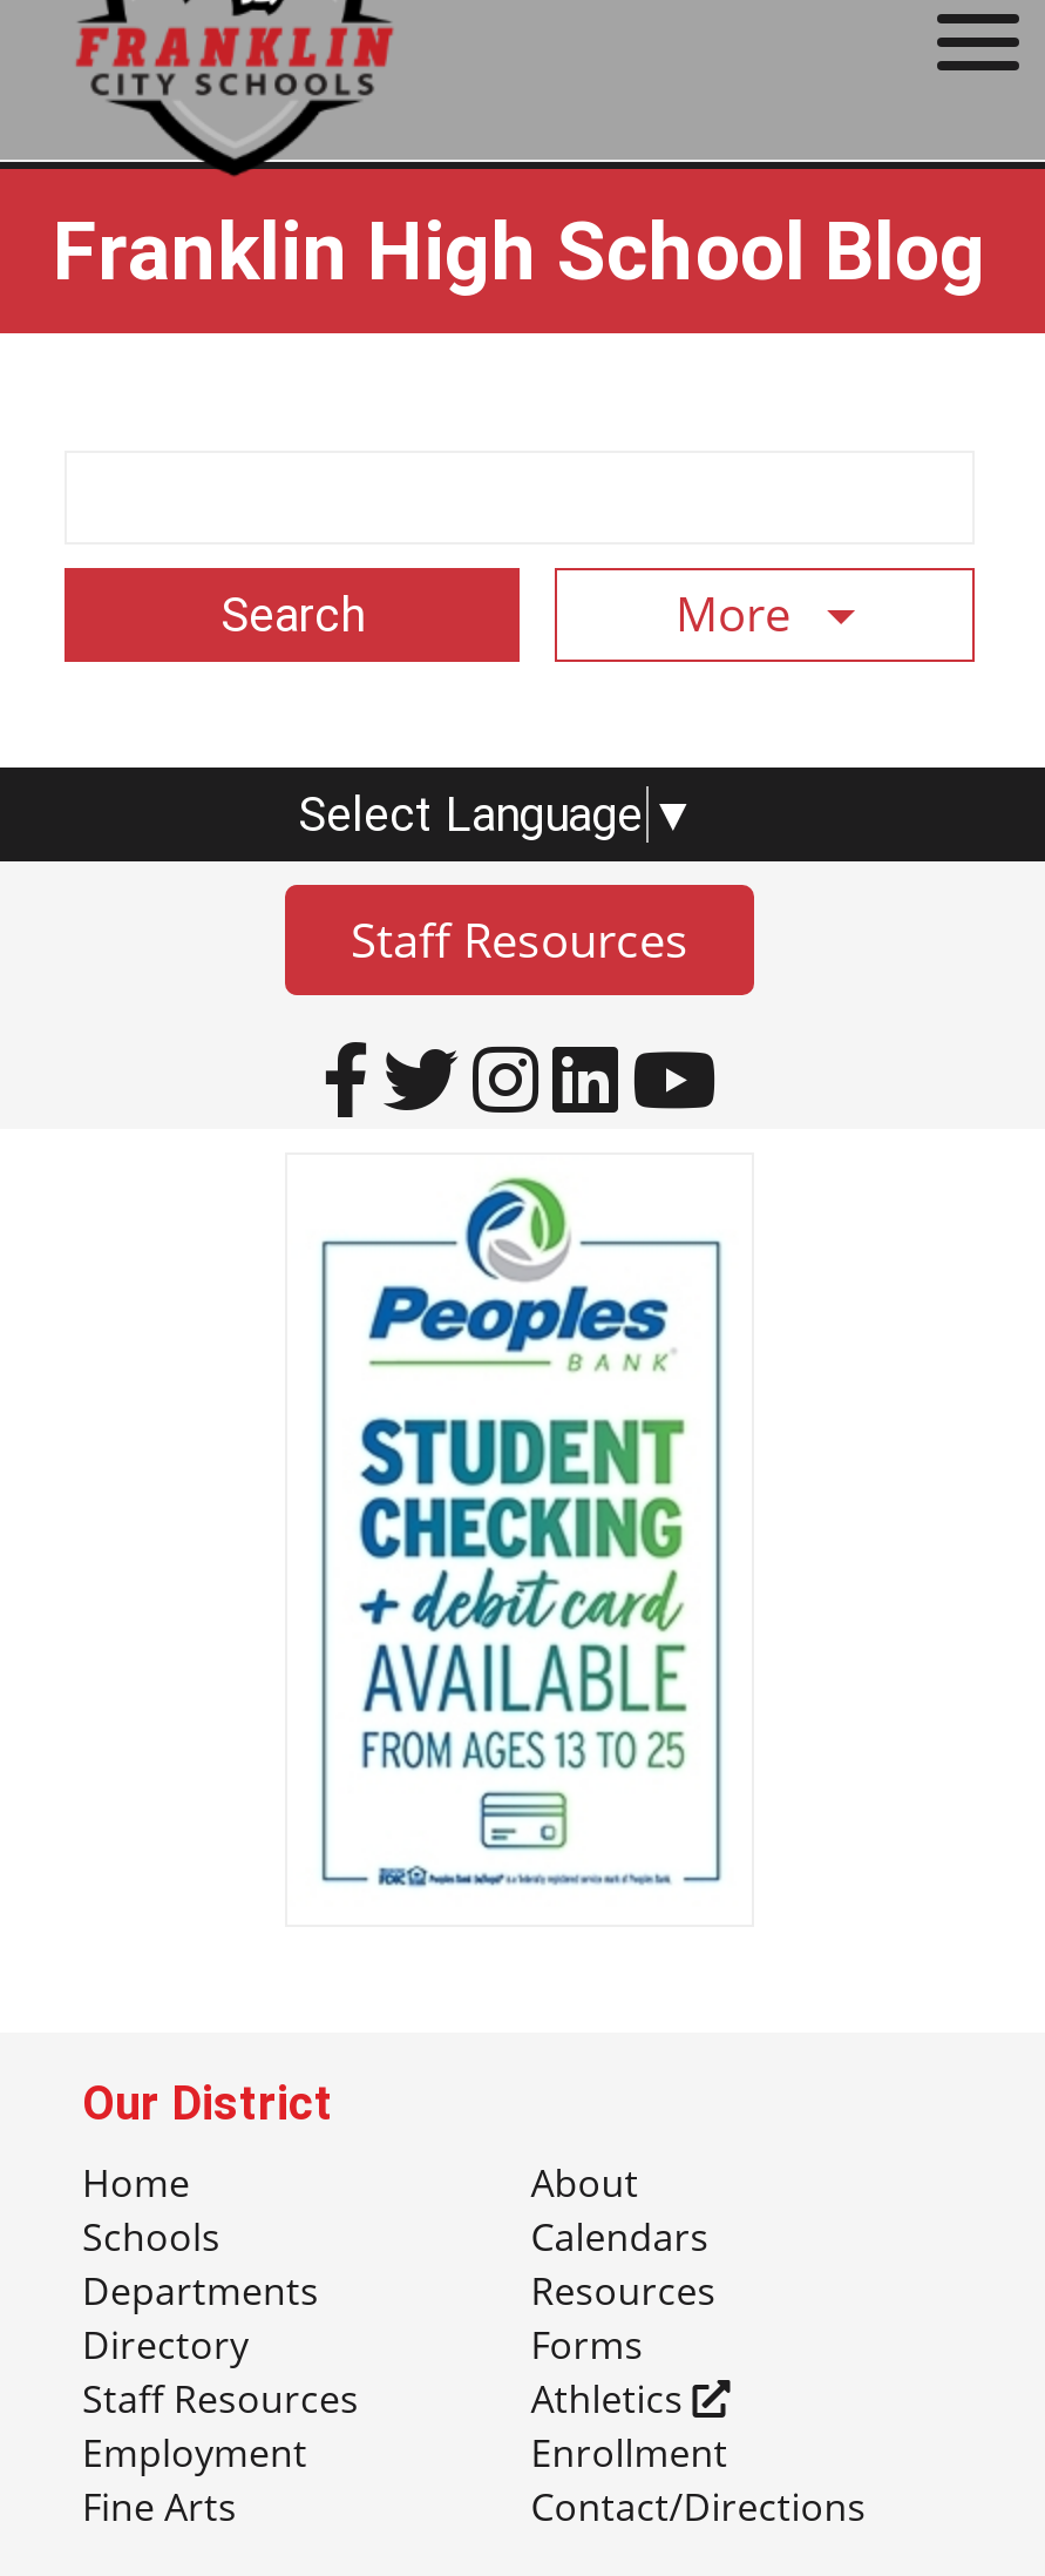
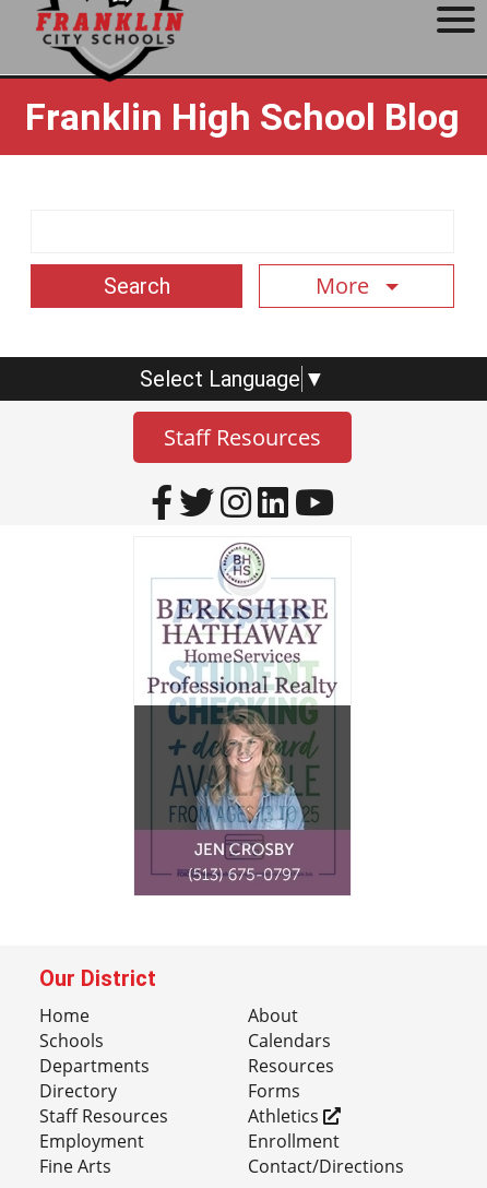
- [image]
+ [image]
